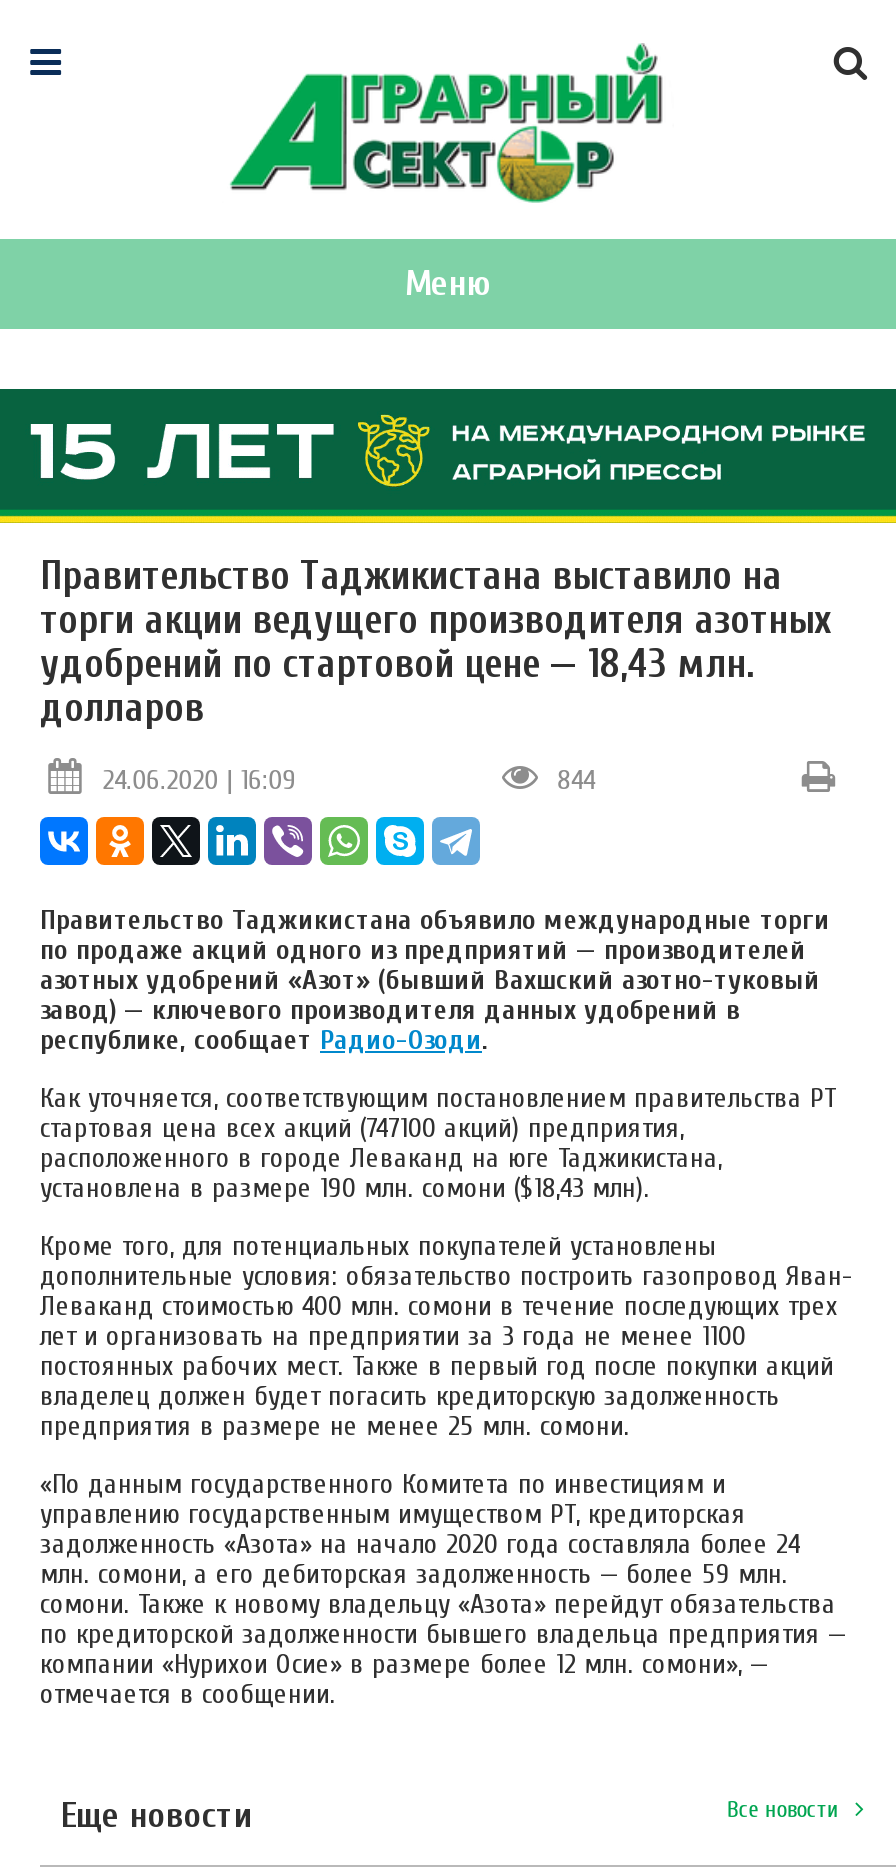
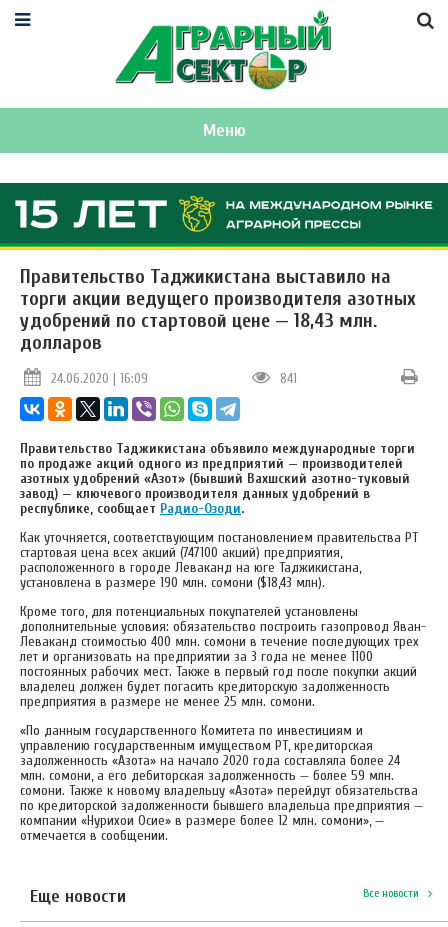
- 844
+ 841
